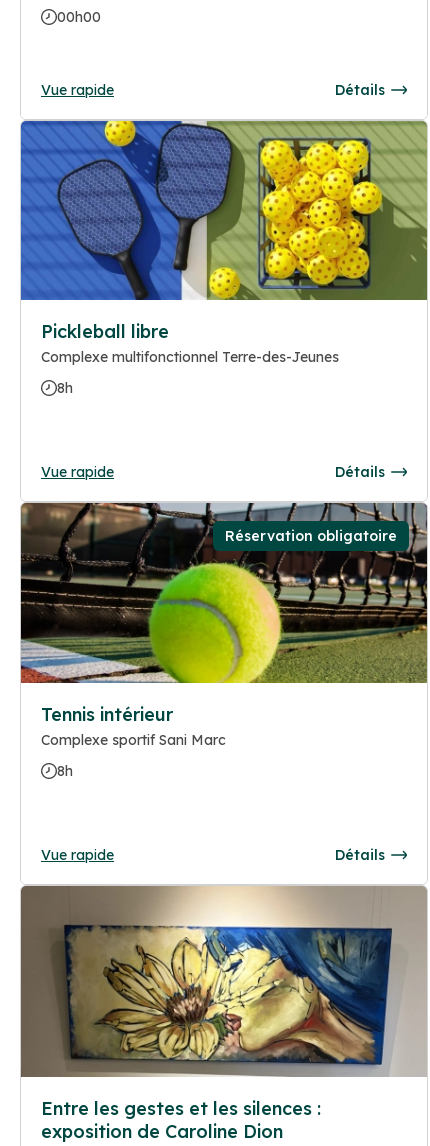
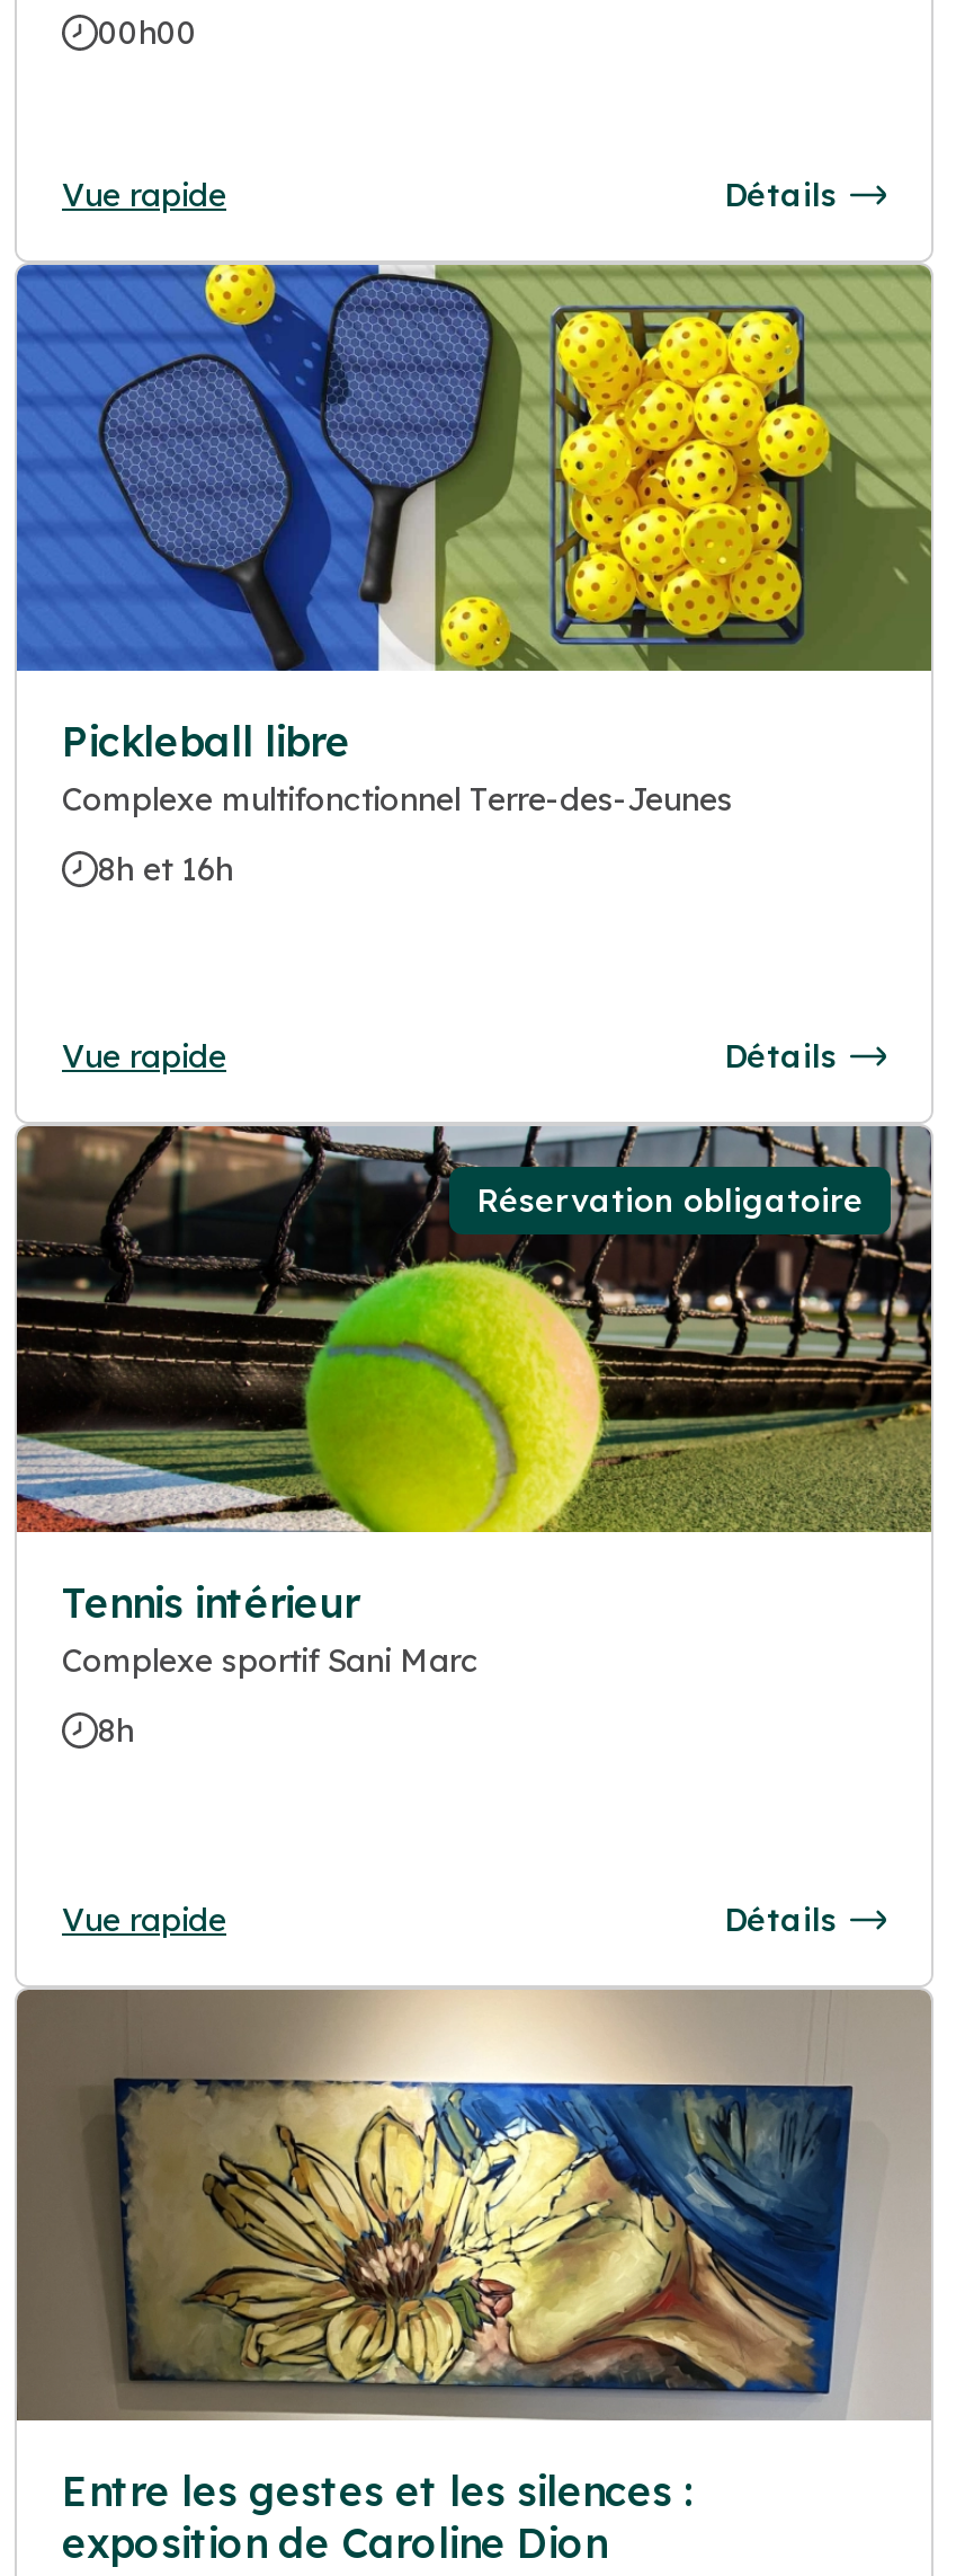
- 8h
+ 8h et 16h
